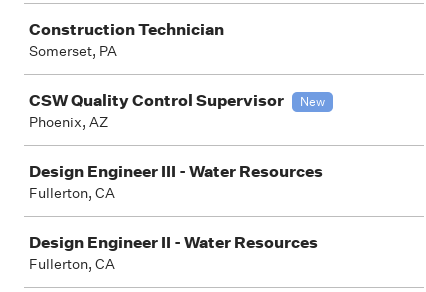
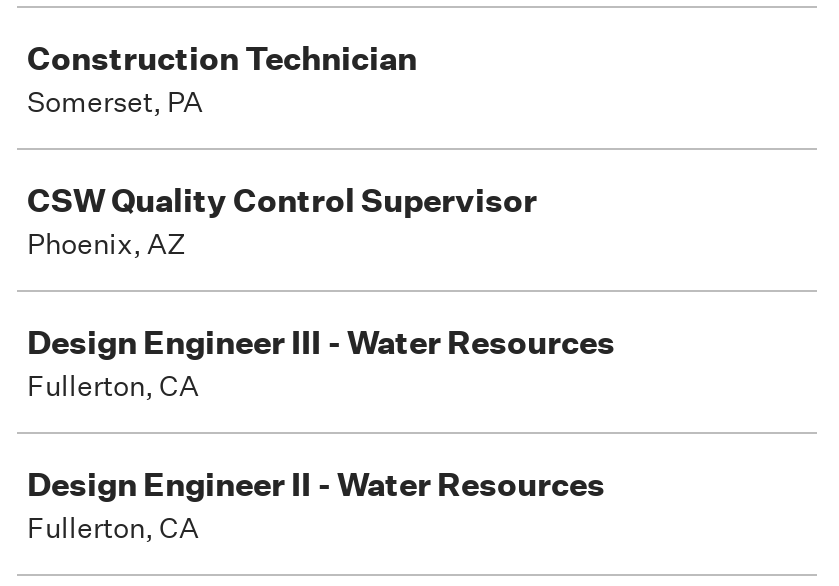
- New
